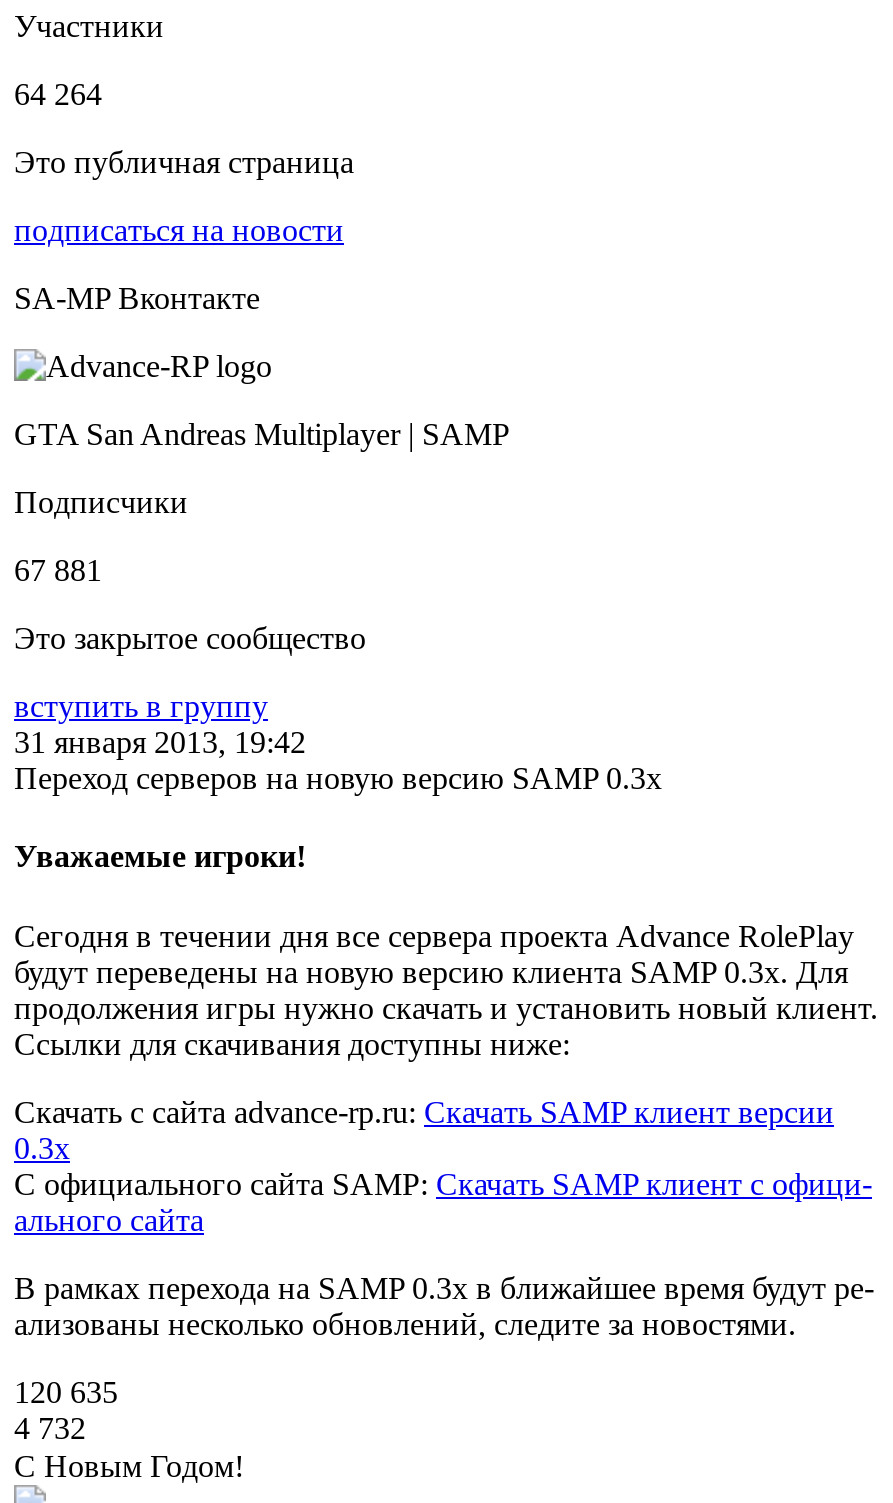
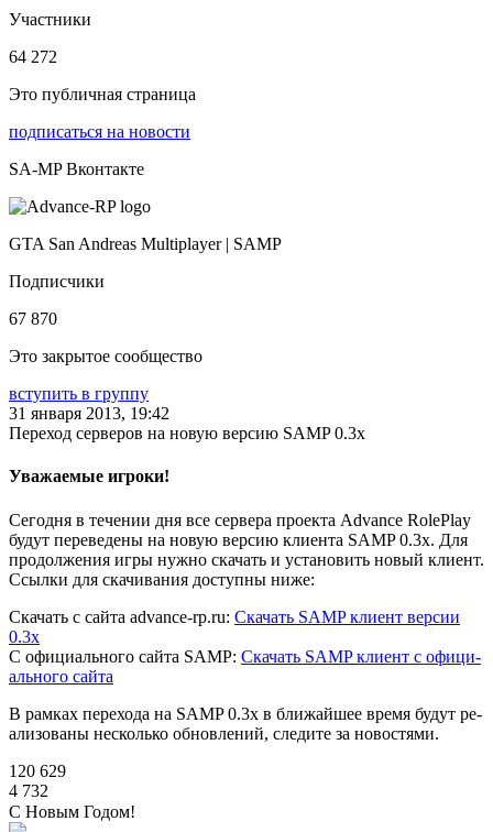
- 64 264
+ 64 272

- 67 881
+ 67 870

- 120 635
+ 120 629
